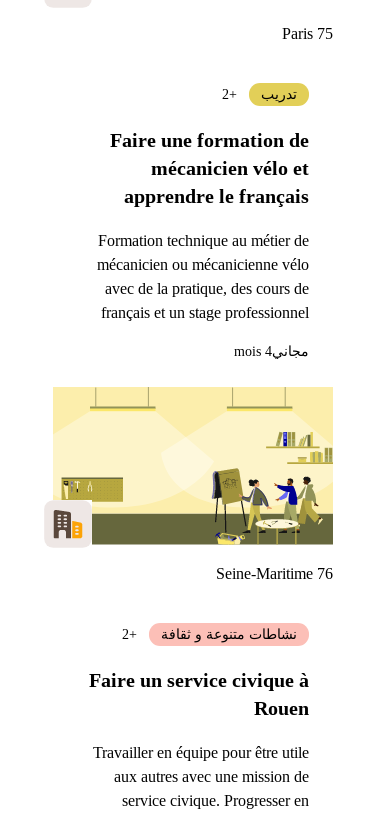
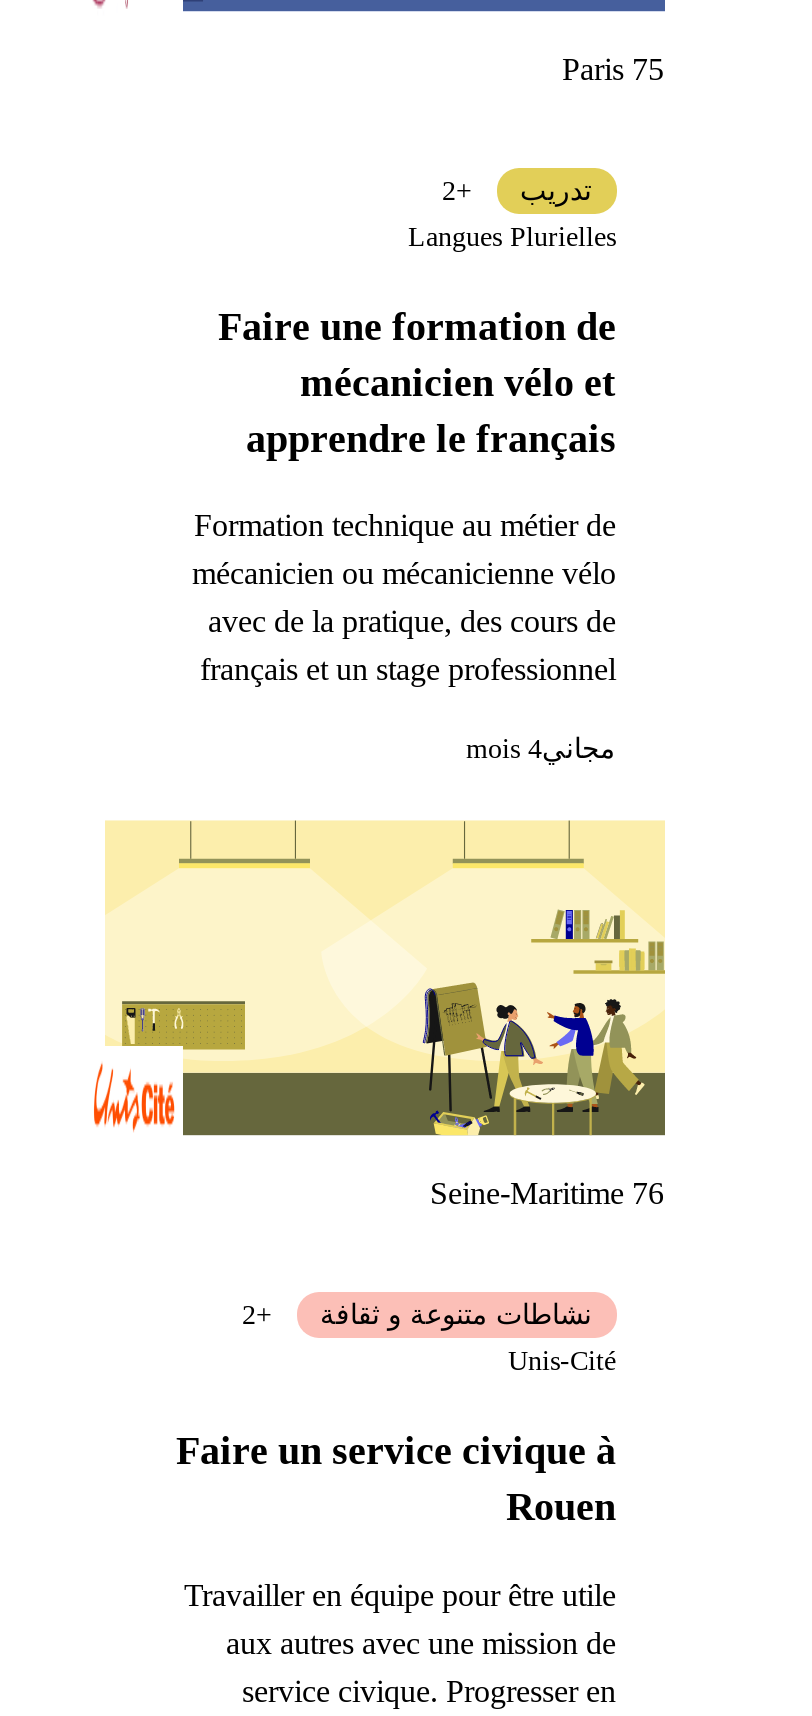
+ Langues Plurielles

- [image]
+ [image]

+ Unis-Cité
